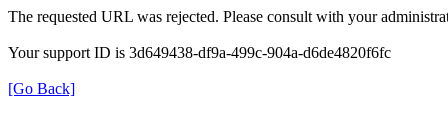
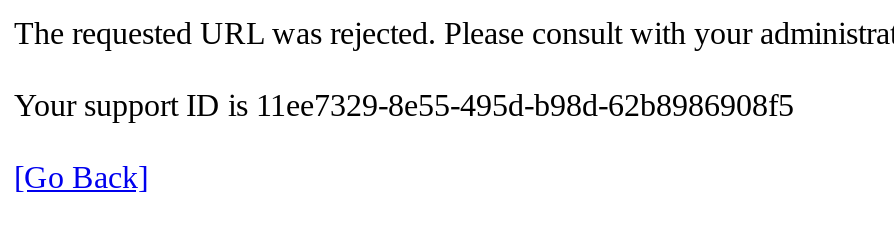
- Your support ID is 3d649438-df9a-499c-904a-d6de4820f6fc
+ Your support ID is 11ee7329-8e55-495d-b98d-62b8986908f5
